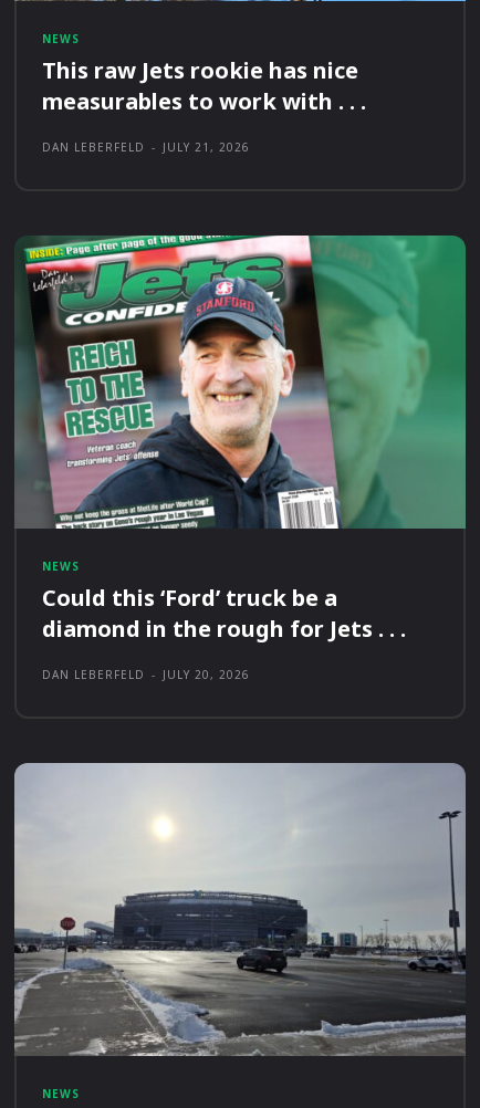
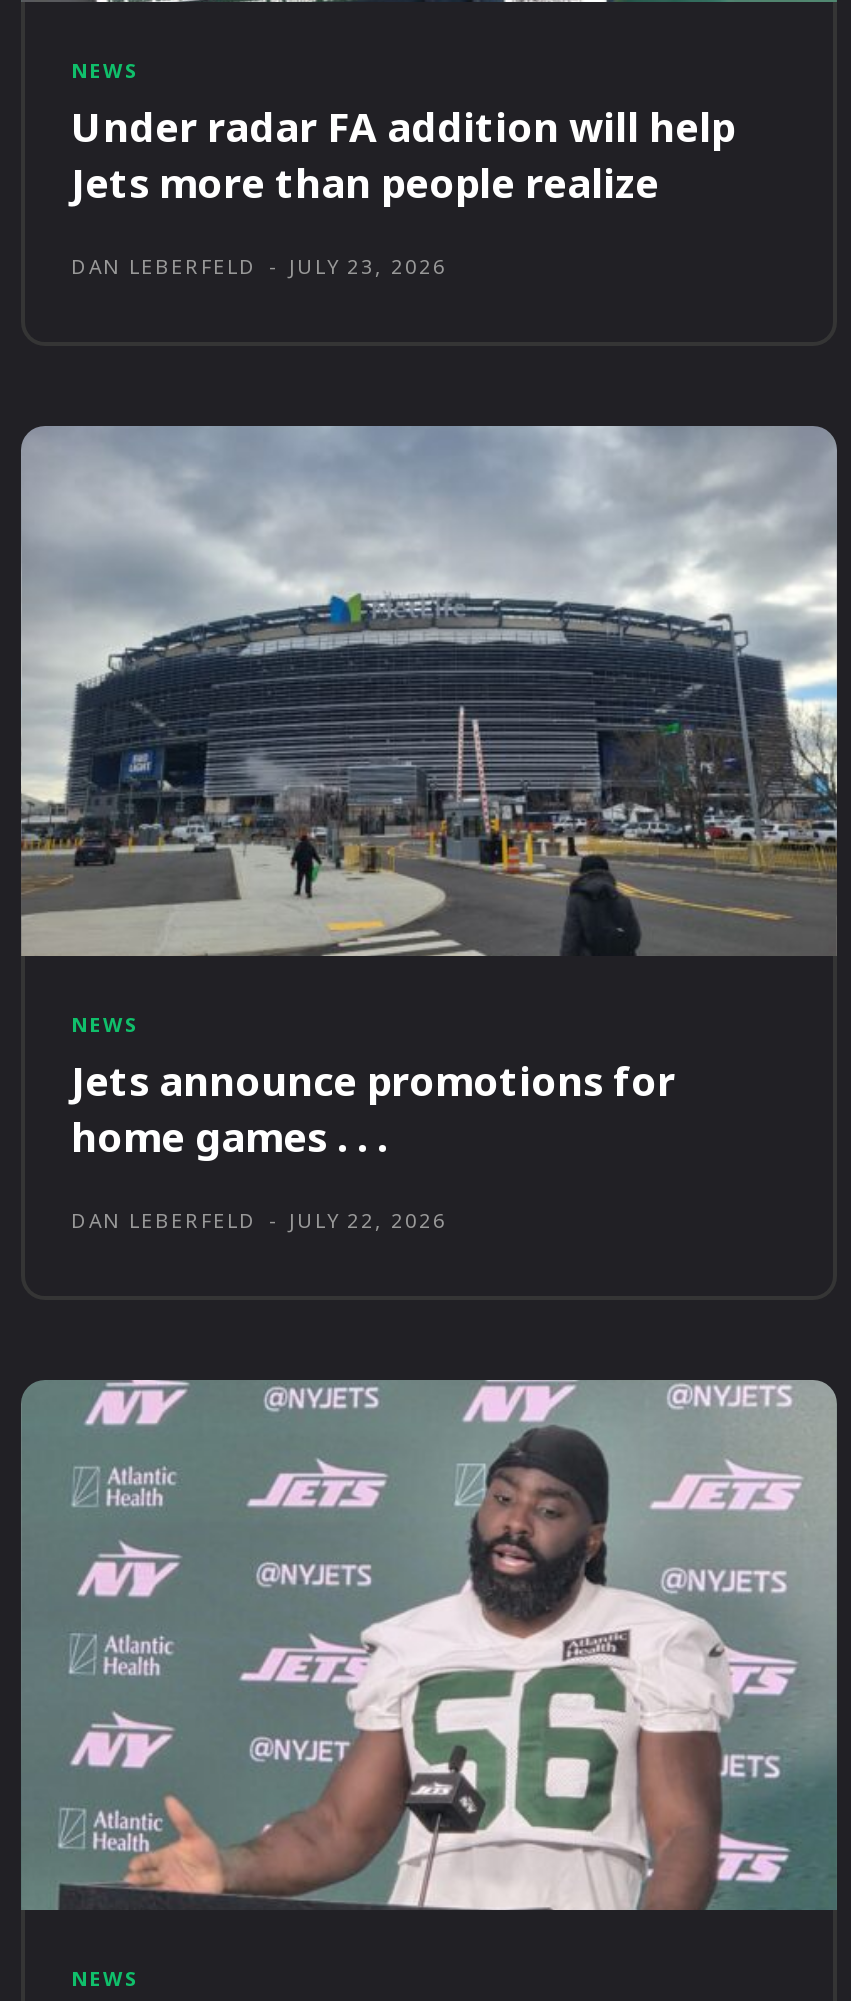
- This raw Jets rookie has nice
- measurables to work with . . .
+ Under radar FA addition will help
+ Jets more than people realize

- DAN LEBERFELD - JULY 21, 2026
+ DAN LEBERFELD - JULY 23, 2026

- [image]
+ [image]

- Could this ‘Ford’ truck be a
- diamond in the rough for Jets . . .
+ Jets announce promotions for
+ home games . . .

- DAN LEBERFELD - JULY 20, 2026
+ DAN LEBERFELD - JULY 22, 2026

- [image]
+ [image]
